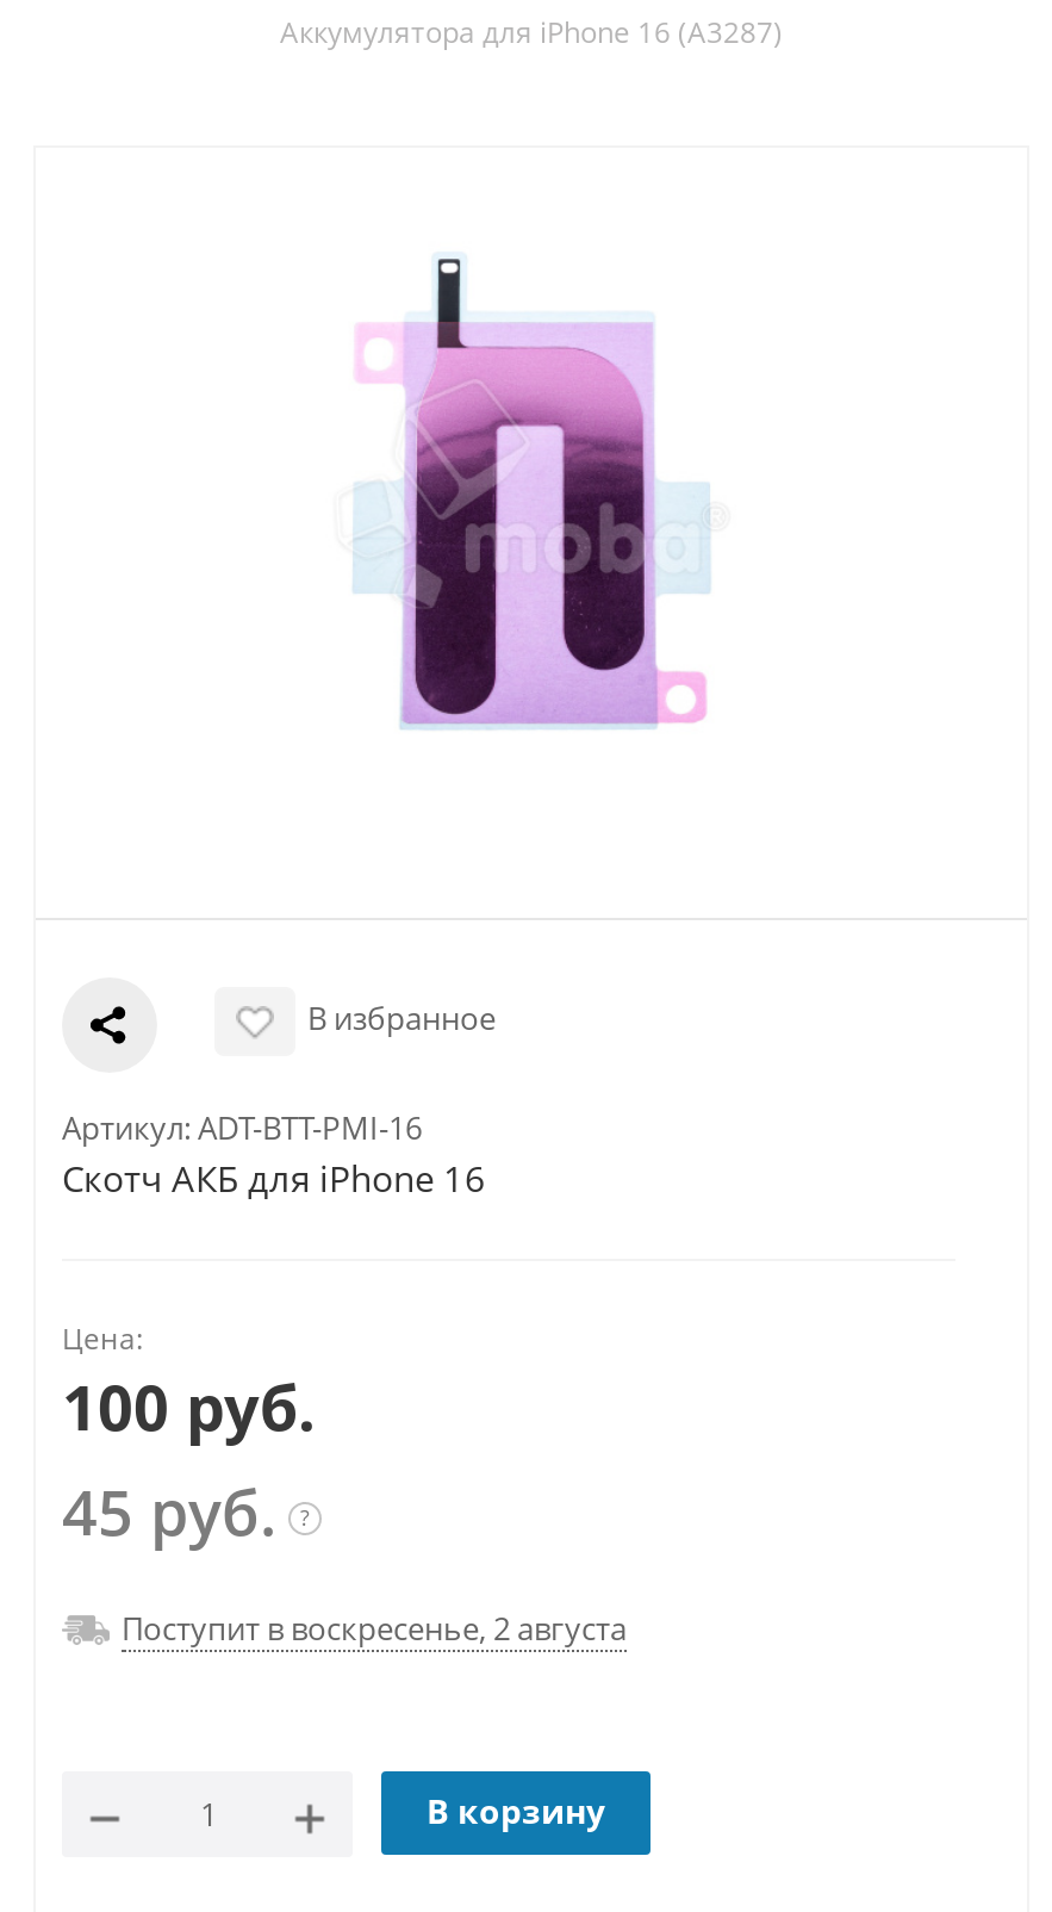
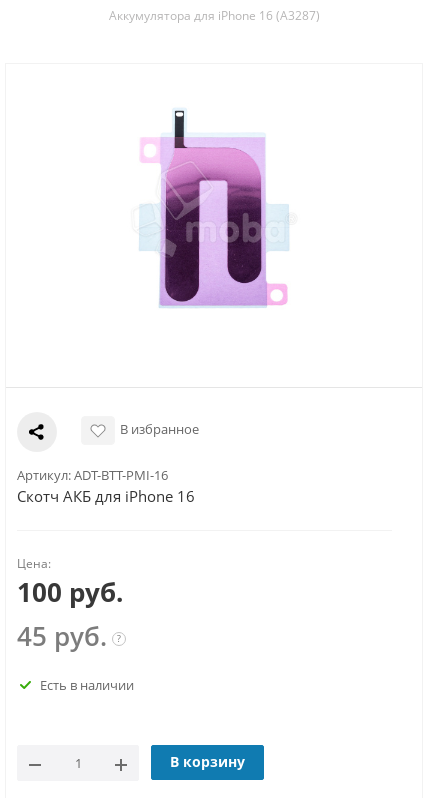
- Поступит в воскресенье, 2 августа
+ Есть в наличии
